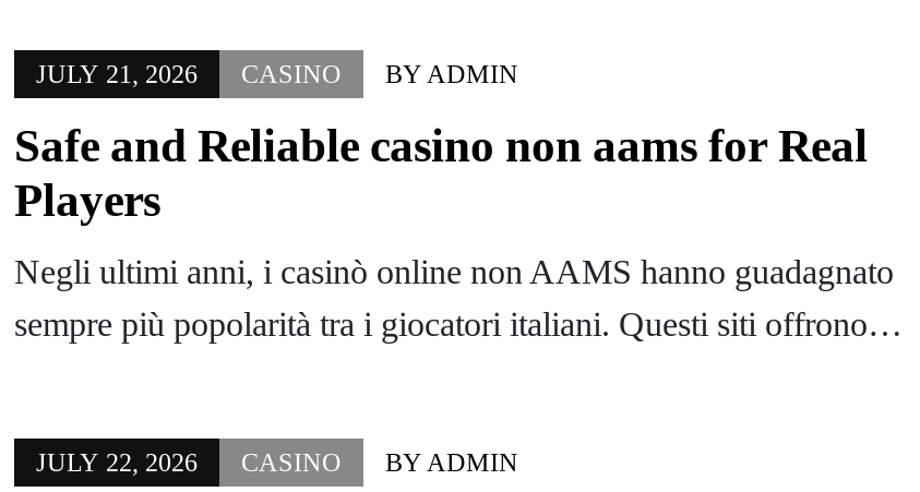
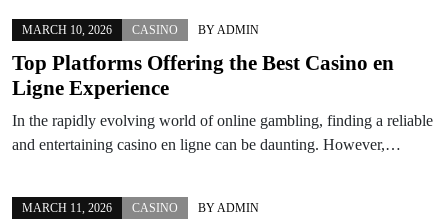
- JULY 21, 2026 CASINO BY ADMIN
+ MARCH 10, 2026 CASINO BY ADMIN

- Safe and Reliable casino non aams for Real
- Players
+ Top Platforms Offering the Best Casino en
+ Ligne Experience

- Negli ultimi anni, i casinò online non AAMS hanno guadagnato
- sempre più popolarità tra i giocatori italiani. Questi siti offrono…
+ In the rapidly evolving world of online gambling, finding a reliable
+ and entertaining casino en ligne can be daunting. However,…

- JULY 22, 2026 CASINO BY ADMIN
+ MARCH 11, 2026 CASINO BY ADMIN
